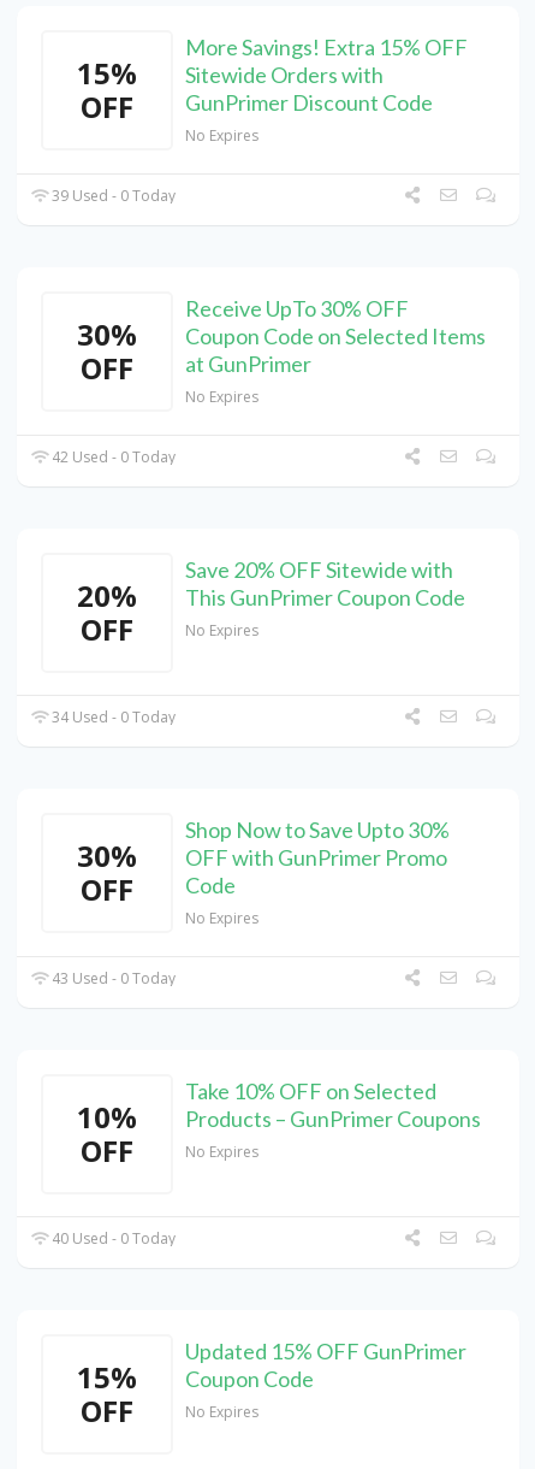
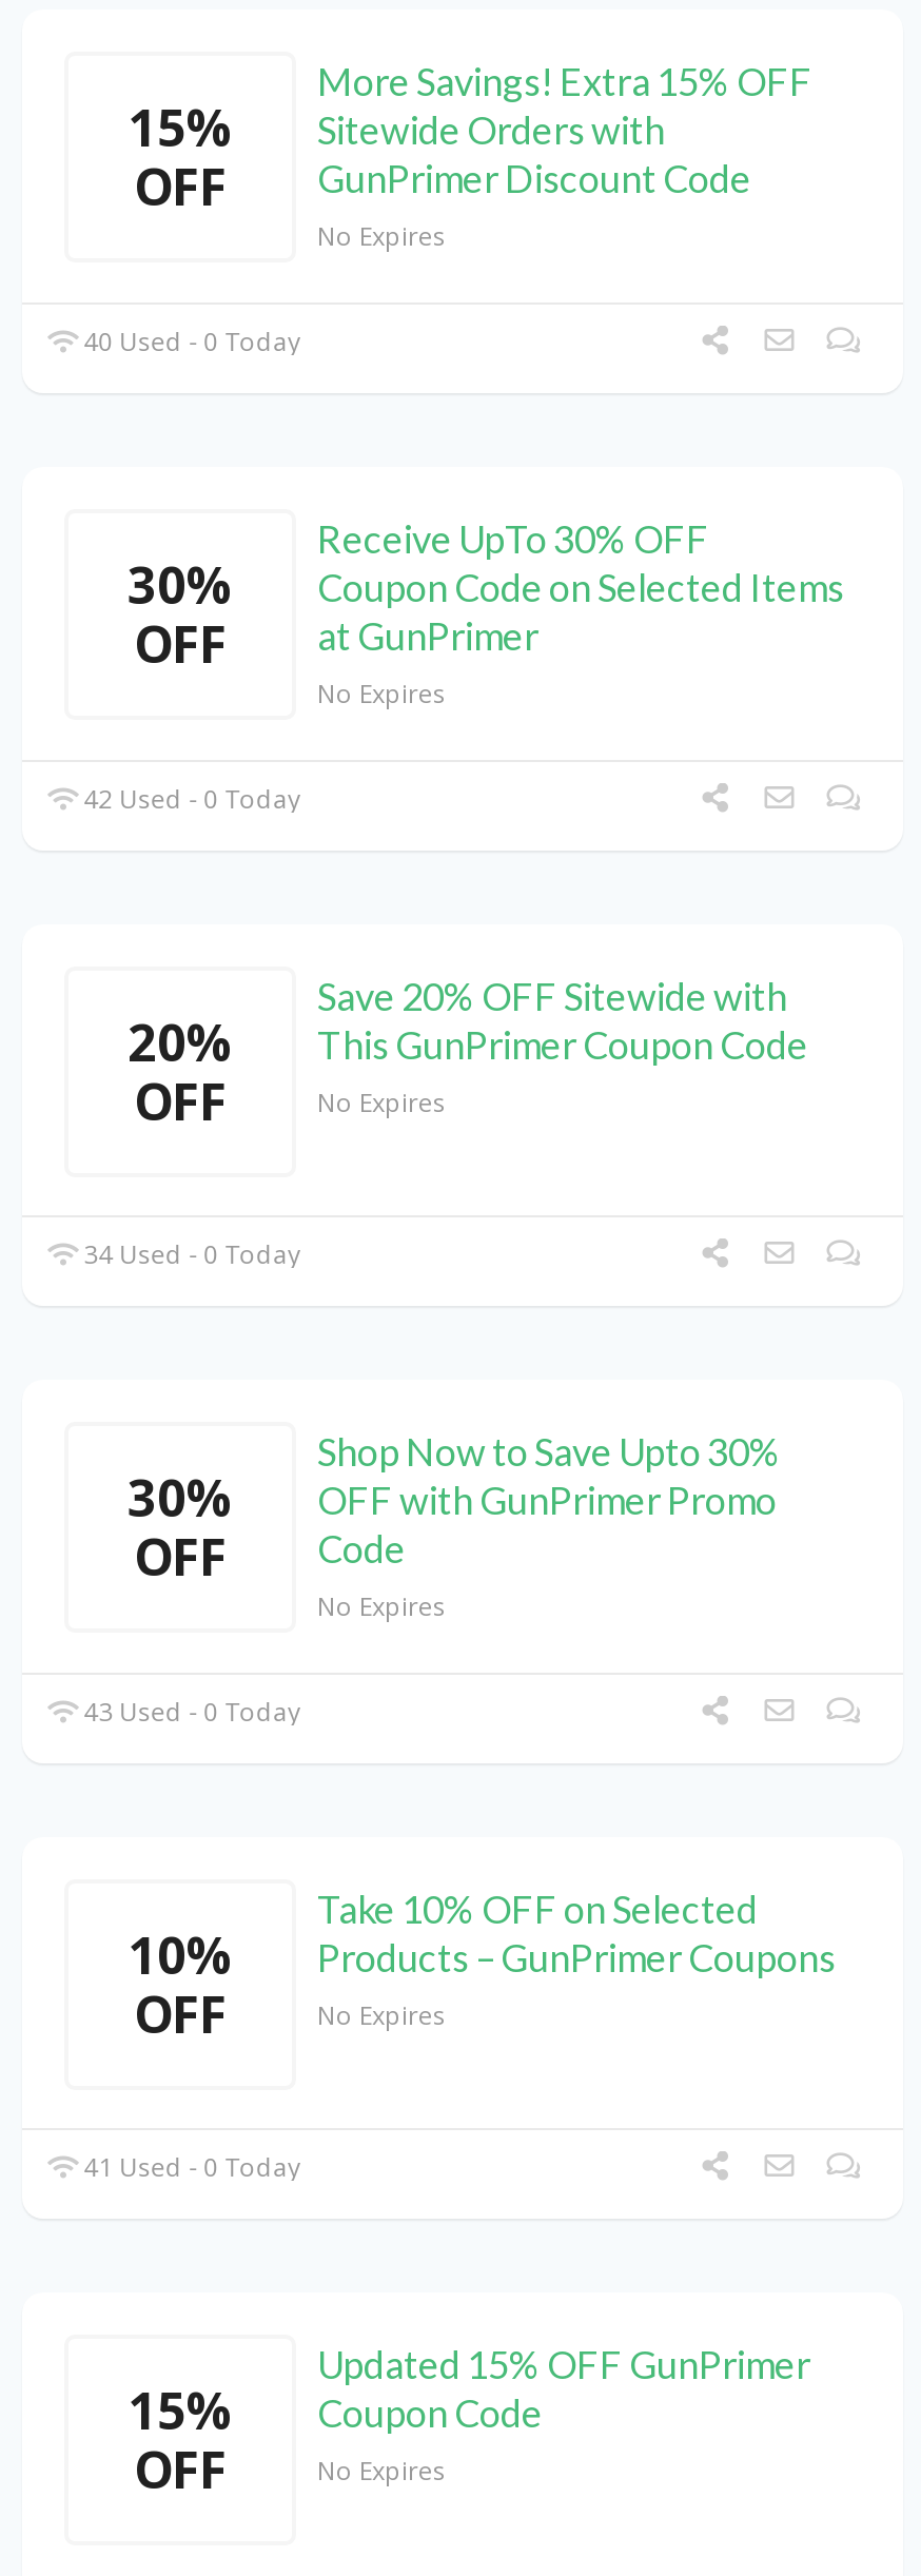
- 39 Used - 0 Today
+ 40 Used - 0 Today

- 40 Used - 0 Today
+ 41 Used - 0 Today
